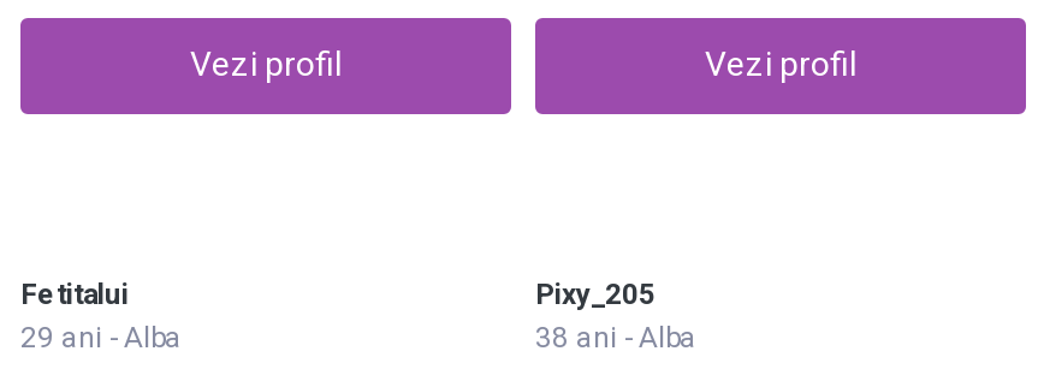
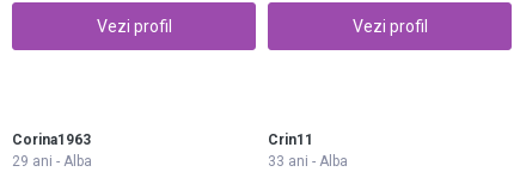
- Fetitalui
+ Corina1963

- Pixy_205
- 38 ani - Alba
+ Crin11
+ 33 ani - Alba
